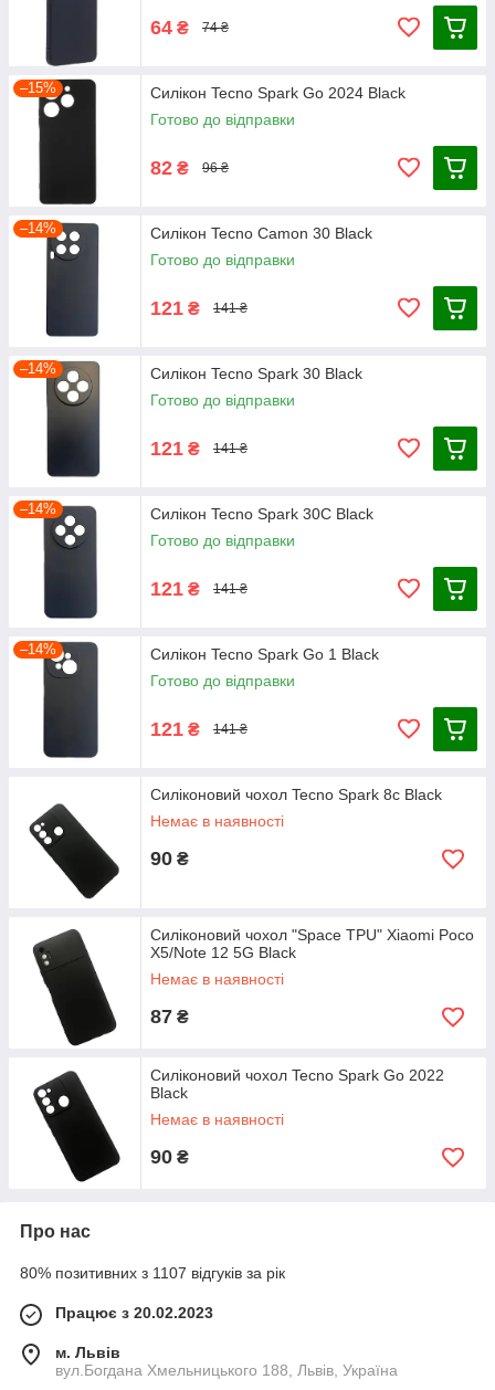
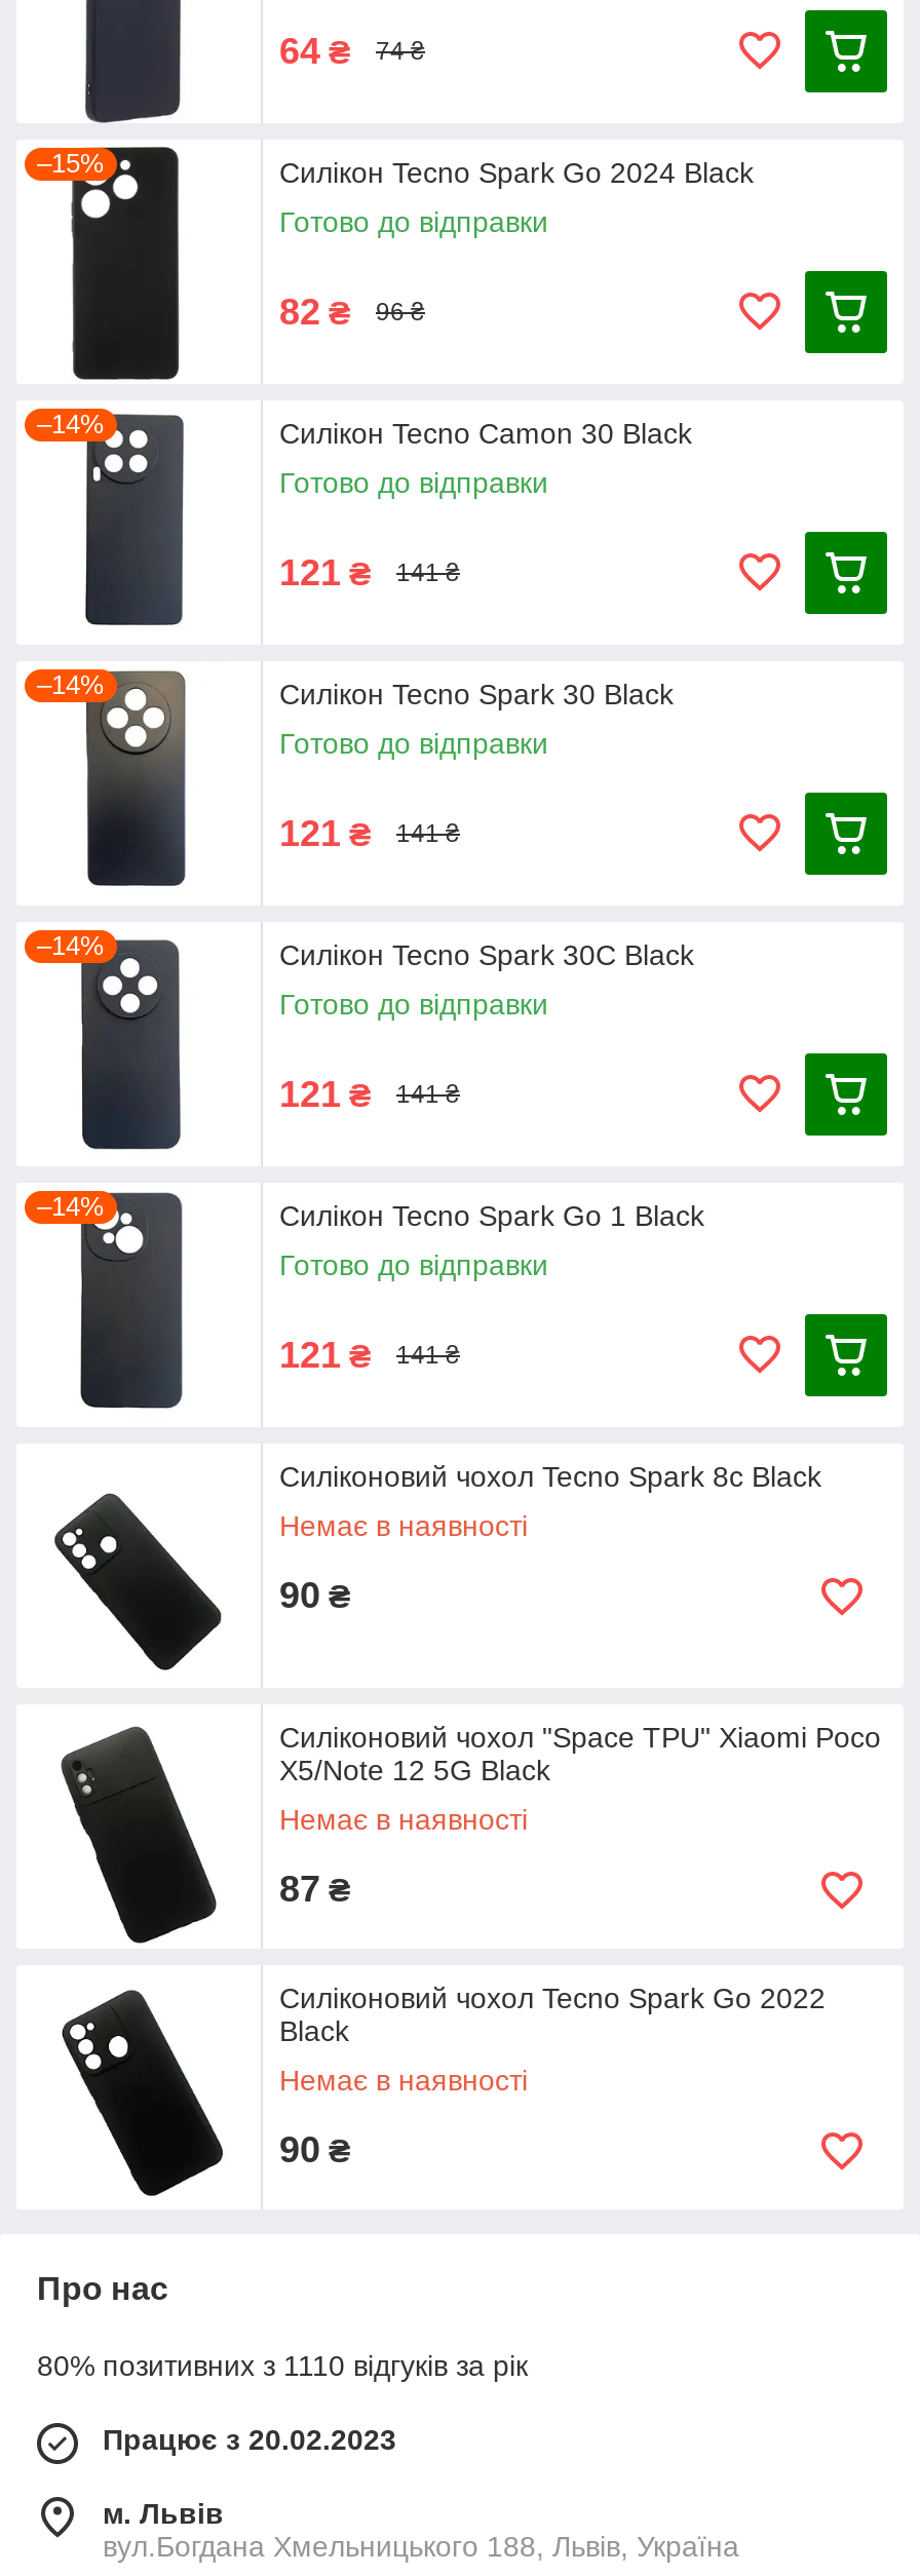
- 80% позитивних з 1107 відгуків за рік
+ 80% позитивних з 1110 відгуків за рік
